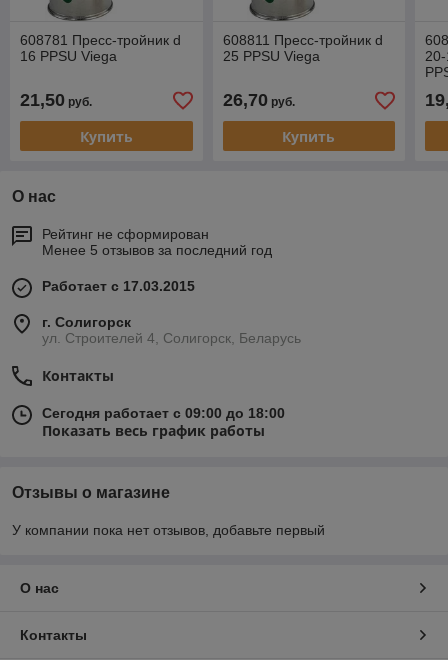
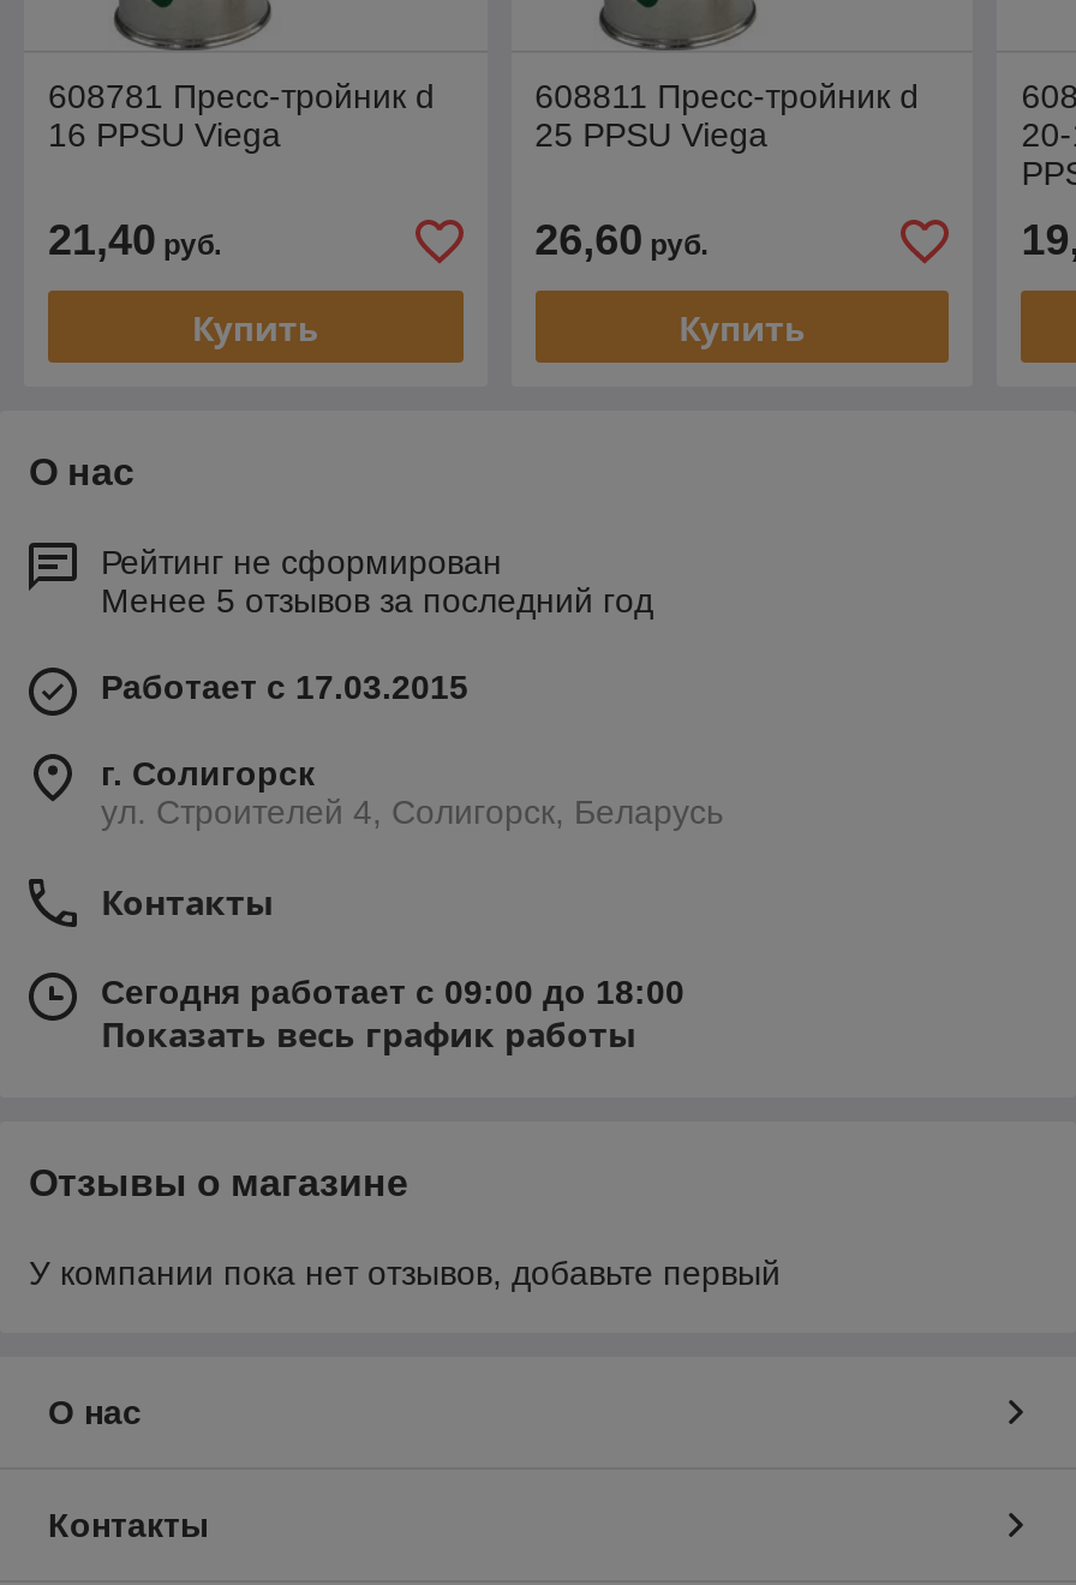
- 21,50 руб.
+ 21,40 руб.

- 26,70 руб.
+ 26,60 руб.
